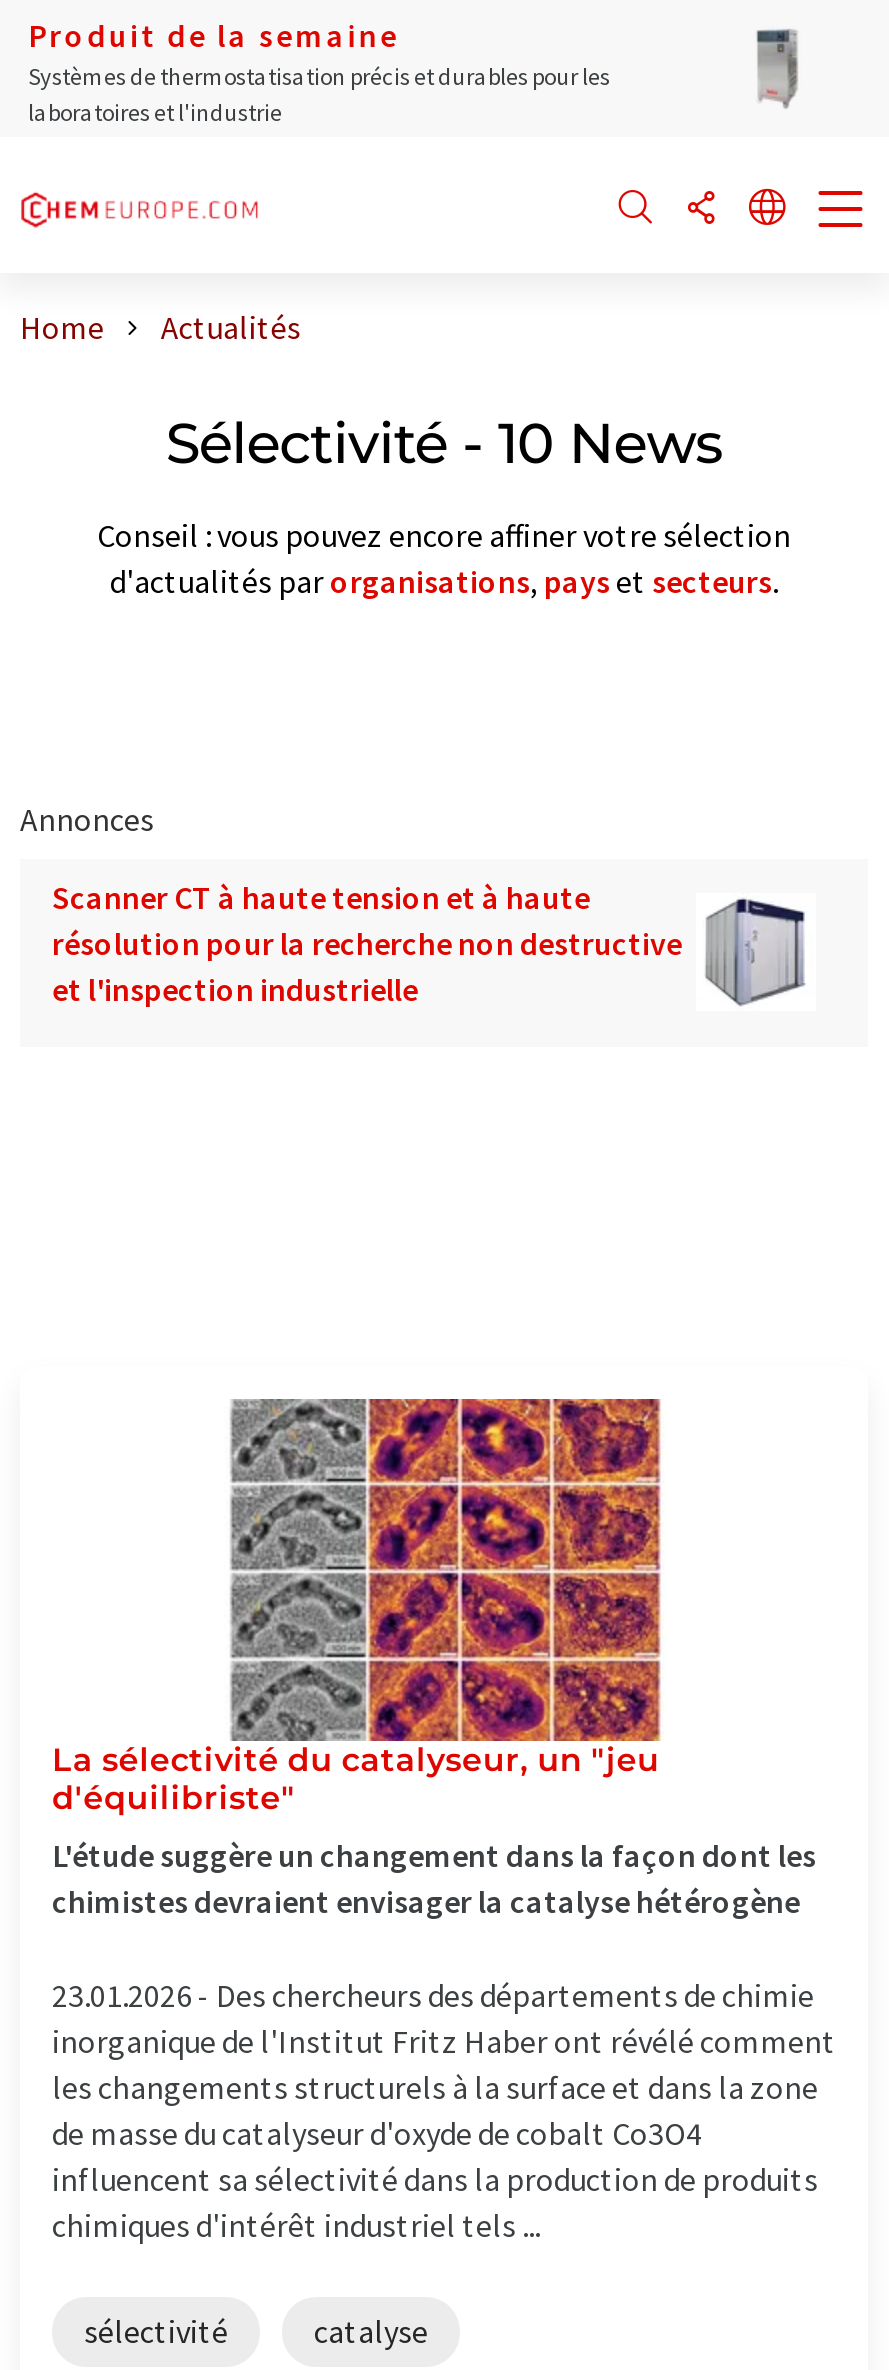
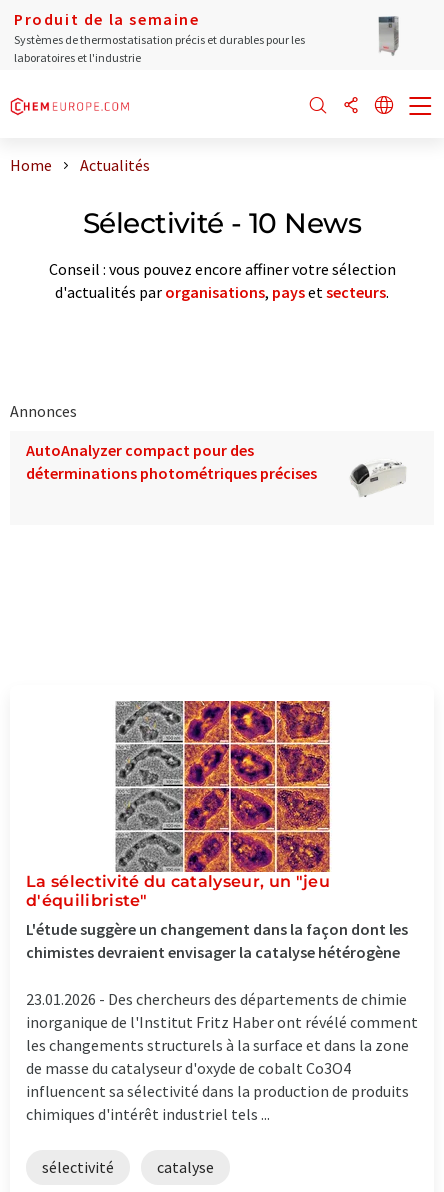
- [image]
- Scanner CT à haute tension et à haute
- résolution pour la recherche non destructive
- et l'inspection industrielle
+ [image]
+ AutoAnalyzer compact pour des
+ déterminations photométriques précises
